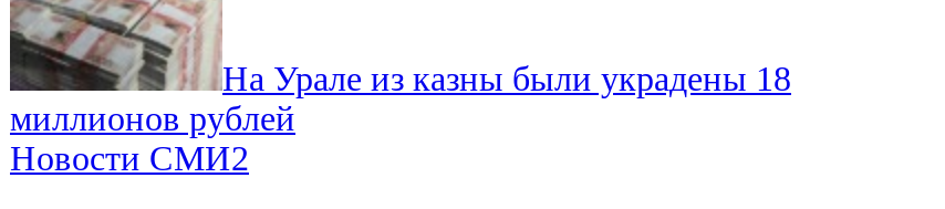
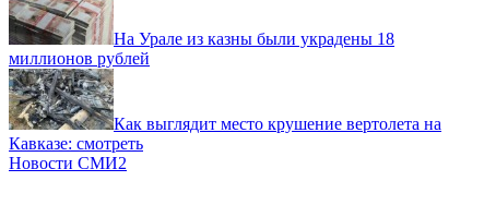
+ [image]
+ Как выглядит место крушение вертолета на
+ Кавказе: смотреть
